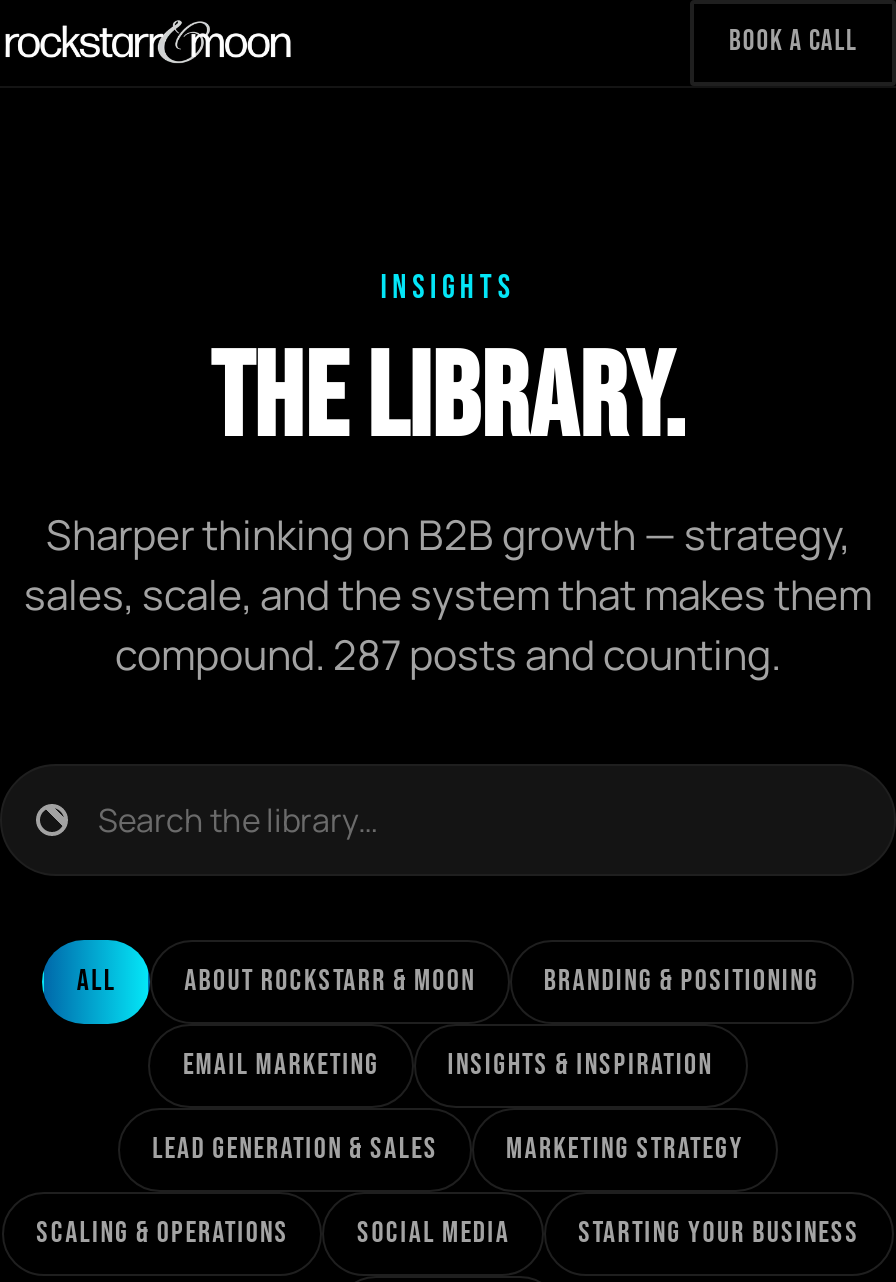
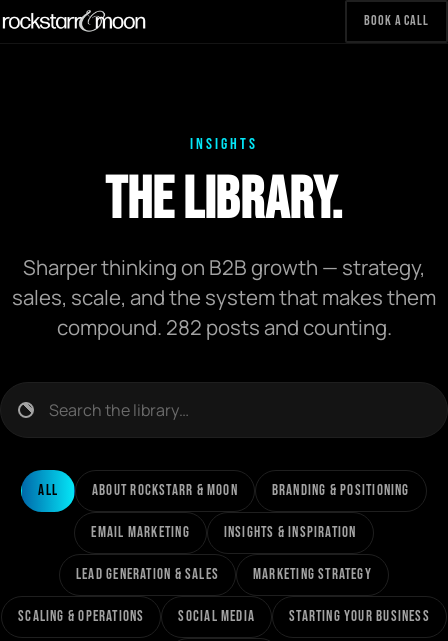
- compound. 287 posts and counting.
+ compound. 282 posts and counting.
